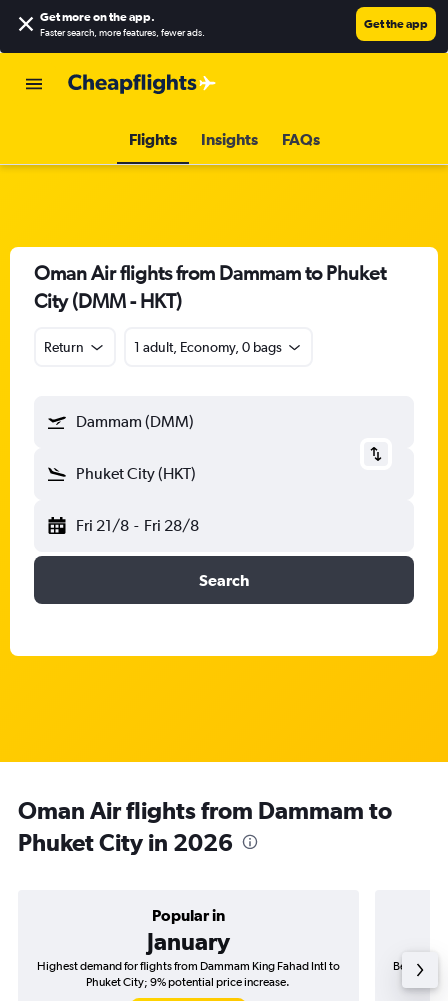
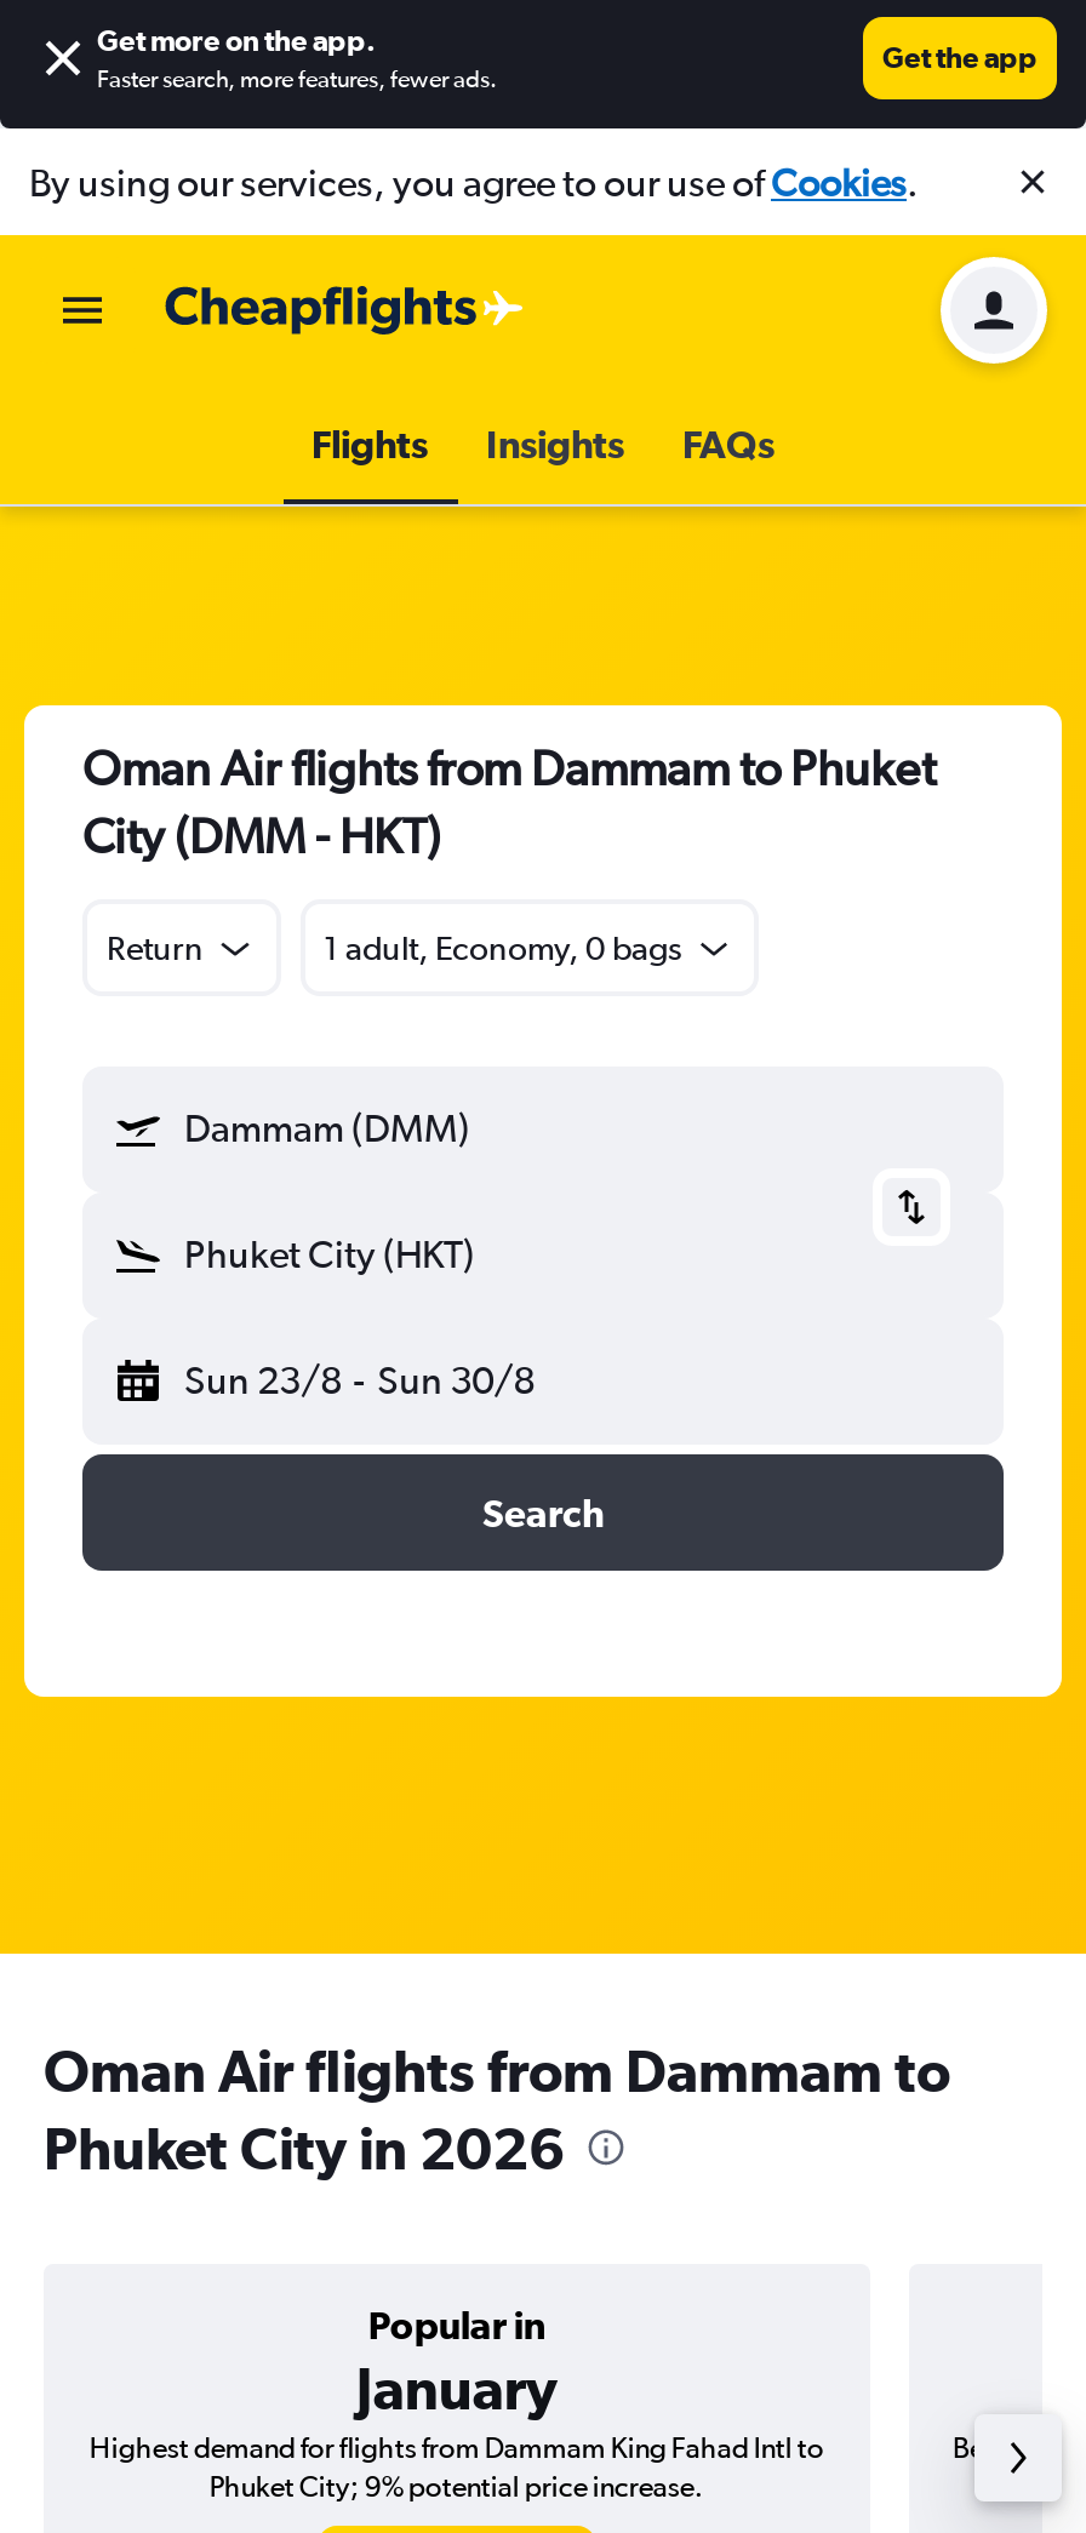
+ By using our services, you agree to our use ofCookies.

+ [image]

- Fri 21/8 - Fri 28/8
+ Sun 23/8 - Sun 30/8
